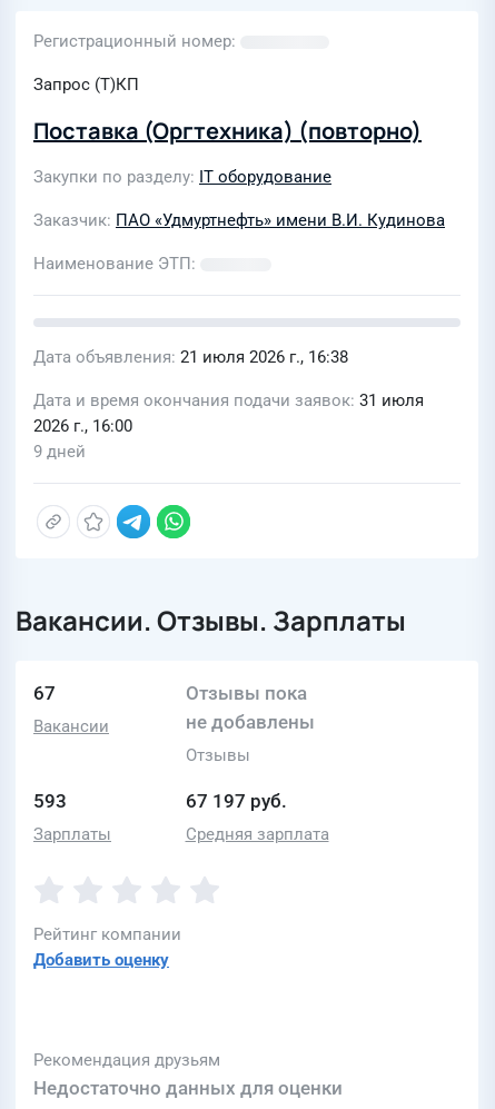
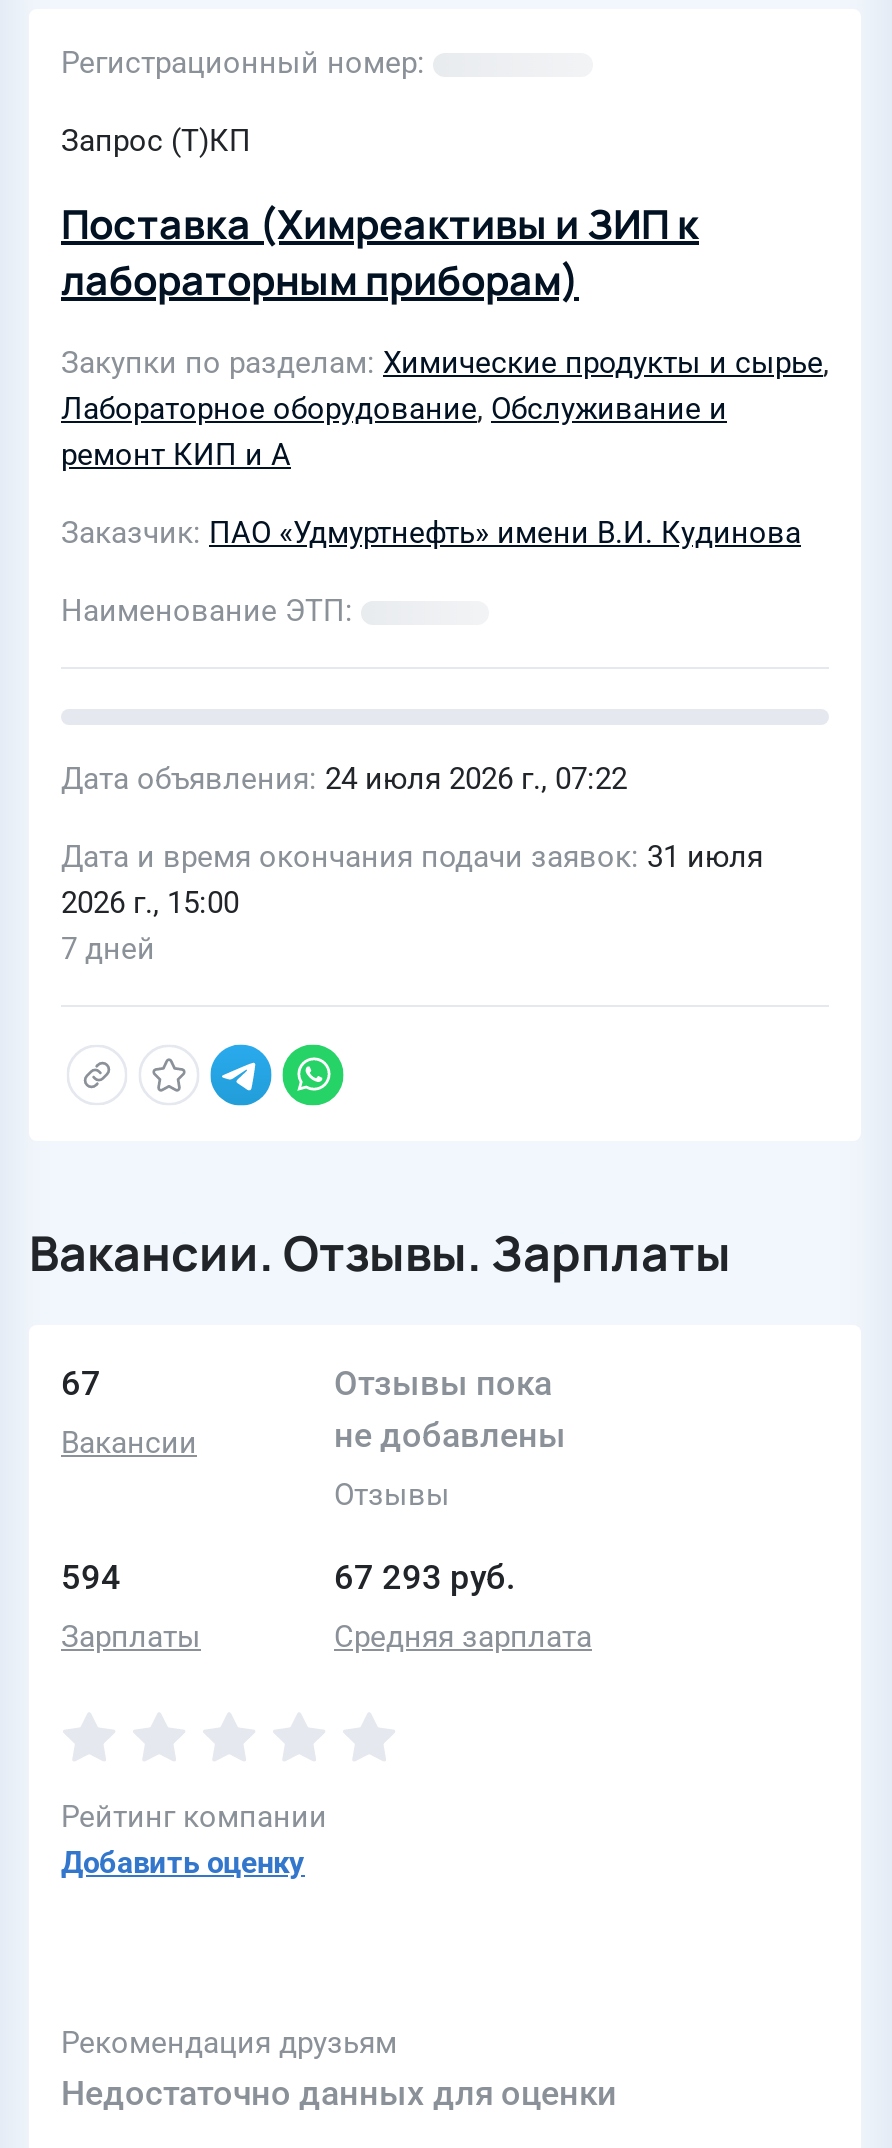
- Поставка (Оргтехника) (повторно)
+ Поставка (Химреактивы и ЗИП к
+ лабораторным приборам)

- Закупки по разделу IT оборудование
+ Закупки по разделам Химические продукты и сырье,
+ Лабораторное оборудование, Обслуживание и
+ ремонт КИП и А

- Дата объявления 21 июля 2026 г., 16:38
+ Дата объявления 24 июля 2026 г., 07:22

- 2026 г., 16:00
+ 2026 г., 15:00

- 9 дней
+ 7 дней

- 593
+ 594

- 67 197 руб.
+ 67 293 руб.
